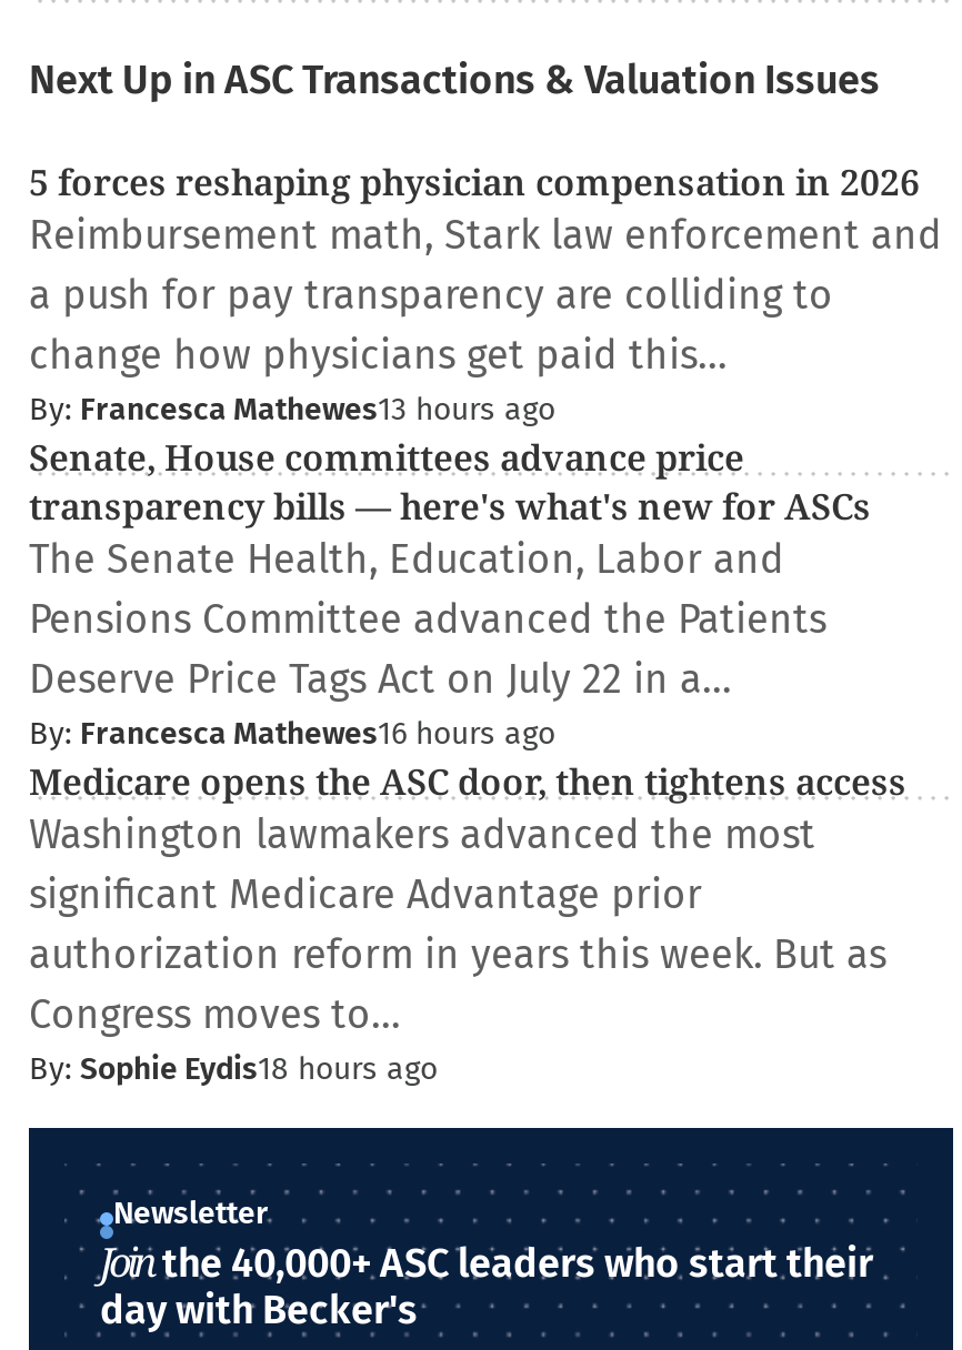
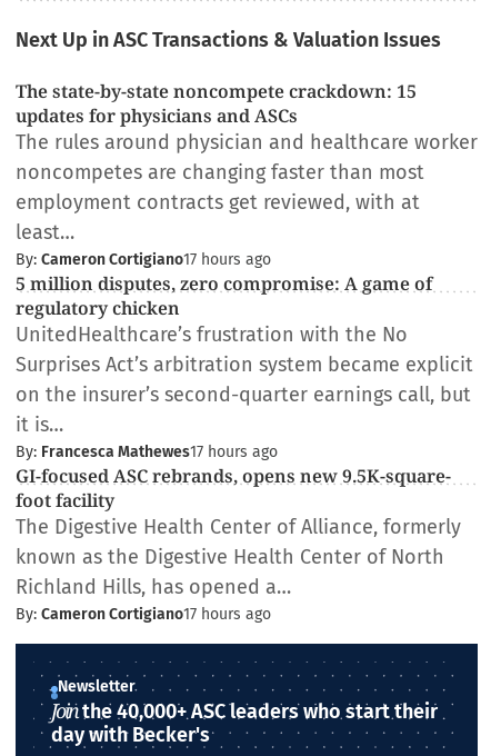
- 5 forces reshaping physician compensation in 2026
- Reimbursement math, Stark law enforcement and
- a push for pay transparency are colliding to
- change how physicians get paid this…
- By: Francesca Mathewes13 hours ago
- Senate, House committees advance price
- transparency bills — here's what's new for ASCs
- The Senate Health, Education, Labor and
- Pensions Committee advanced the Patients
- Deserve Price Tags Act on July 22 in a…
- By: Francesca Mathewes16 hours ago
- Medicare opens the ASC door, then tightens access
- Washington lawmakers advanced the most
- significant Medicare Advantage prior
- authorization reform in years this week. But as
- Congress moves to…
- By: Sophie Eydis18 hours ago
+ The state-by-state noncompete crackdown: 15
+ updates for physicians and ASCs
+ The rules around physician and healthcare worker
+ noncompetes are changing faster than most
+ employment contracts get reviewed, with at
+ least…
+ By: Cameron Cortigiano17 hours ago
+ 5 million disputes, zero compromise: A game of
+ regulatory chicken
+ UnitedHealthcare’s frustration with the No
+ Surprises Act’s arbitration system became explicit
+ on the insurer’s second-quarter earnings call, but
+ it is…
+ By: Francesca Mathewes17 hours ago
+ GI-focused ASC rebrands, opens new 9.5K-square-
+ foot facility
+ The Digestive Health Center of Alliance, formerly
+ known as the Digestive Health Center of North
+ Richland Hills, has opened a…
+ By: Cameron Cortigiano17 hours ago
